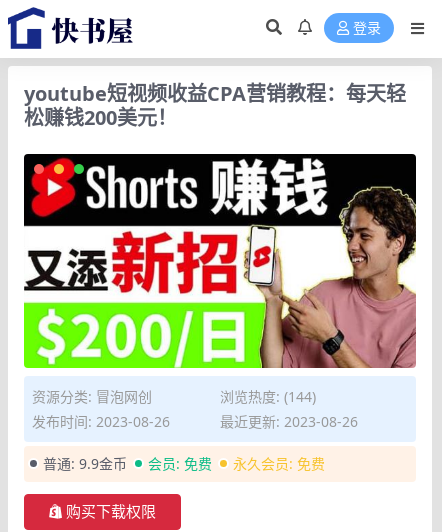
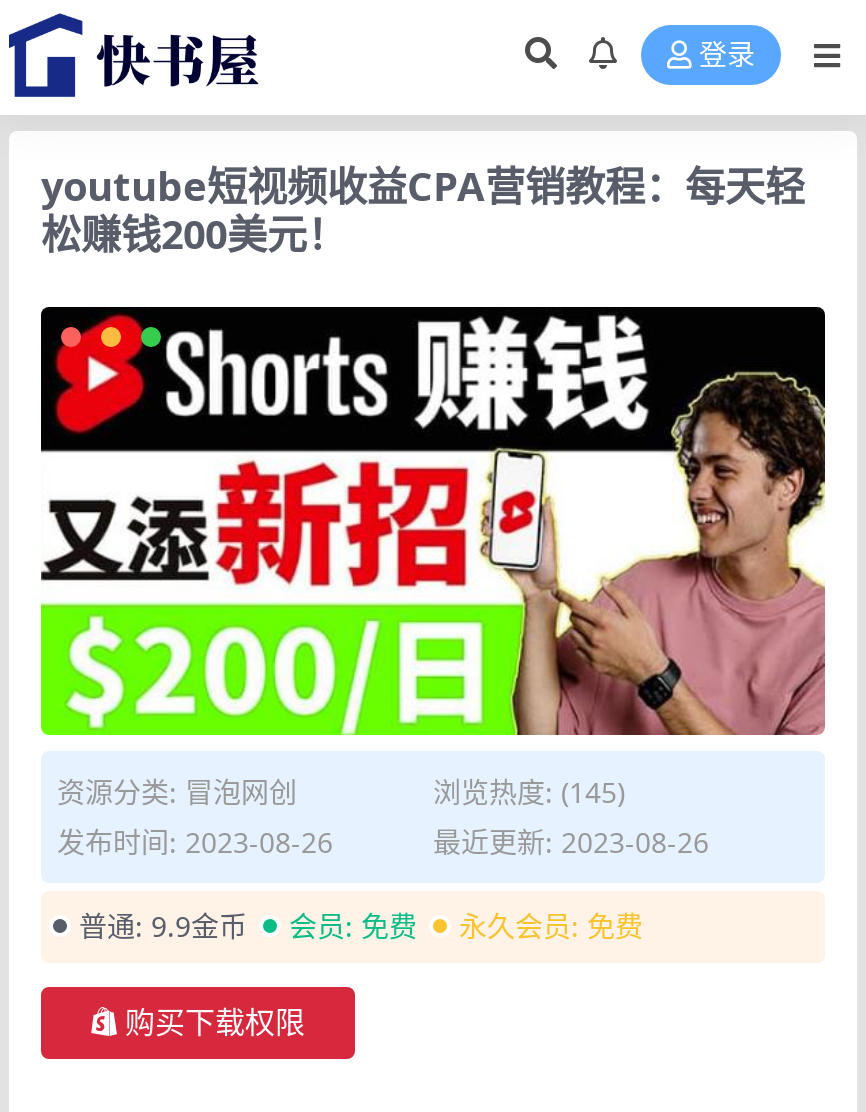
- 浏览热度: (144)
+ 浏览热度: (145)
